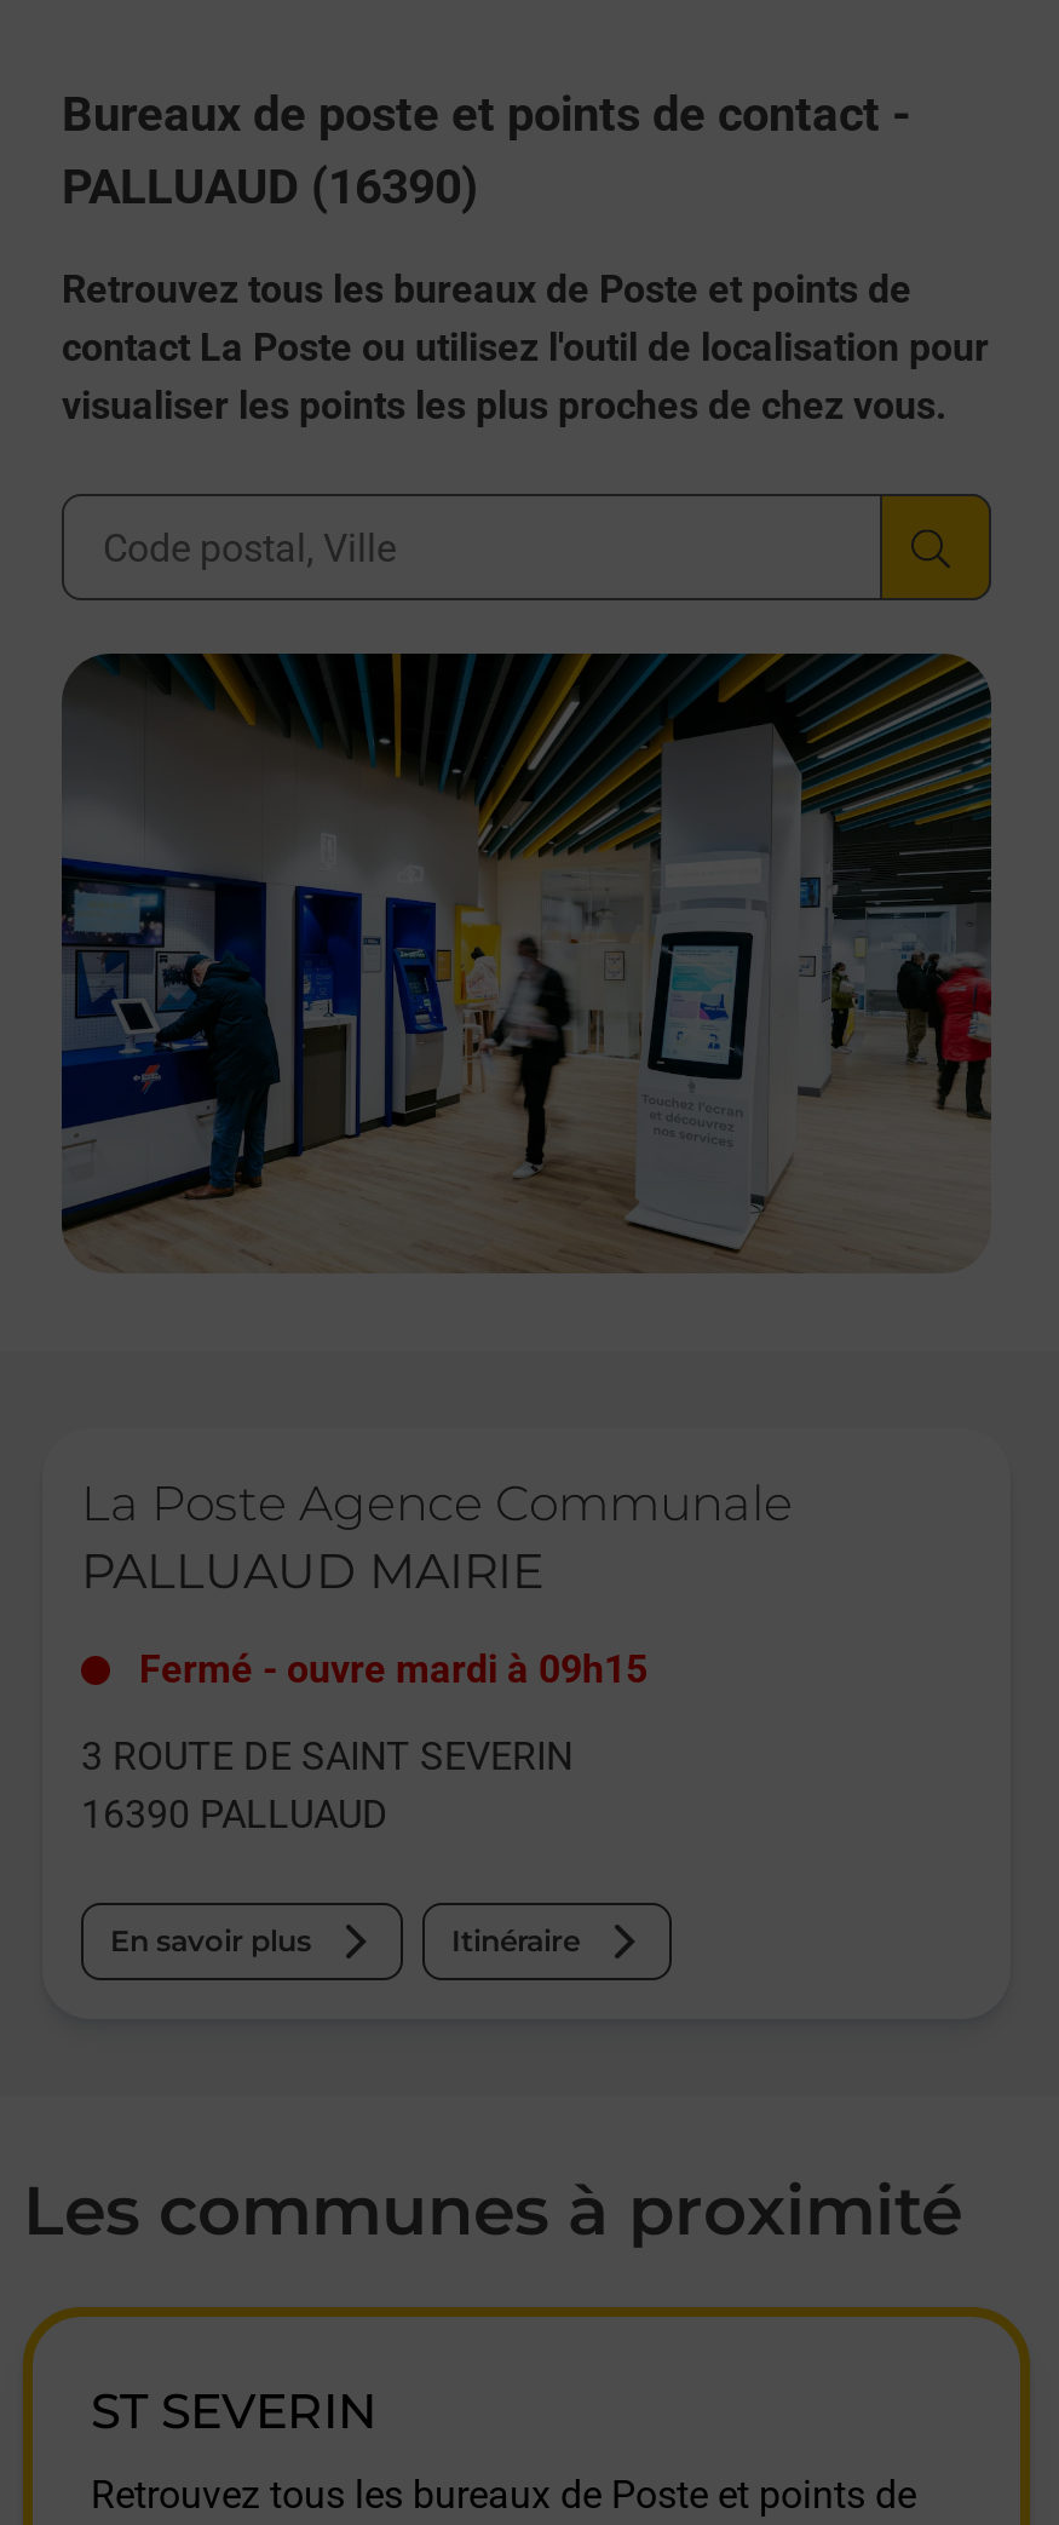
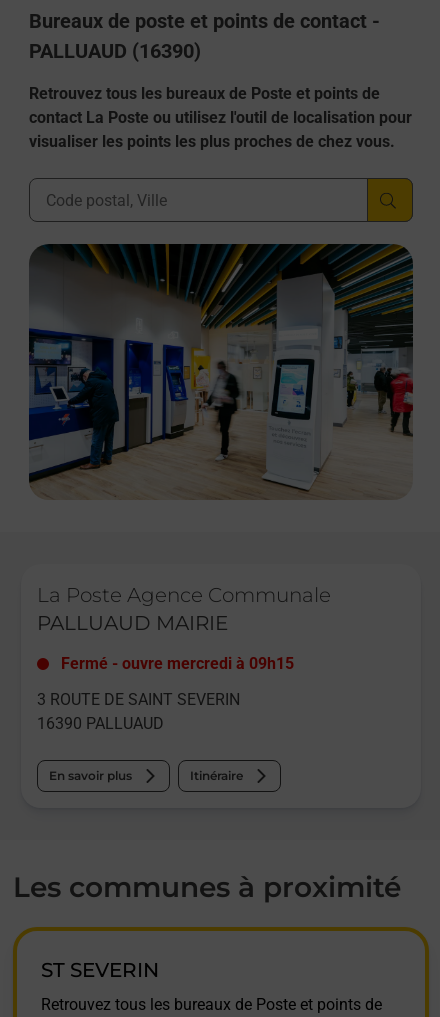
- Fermé - ouvre mardi à 09h15
+ Fermé - ouvre mercredi à 09h15
